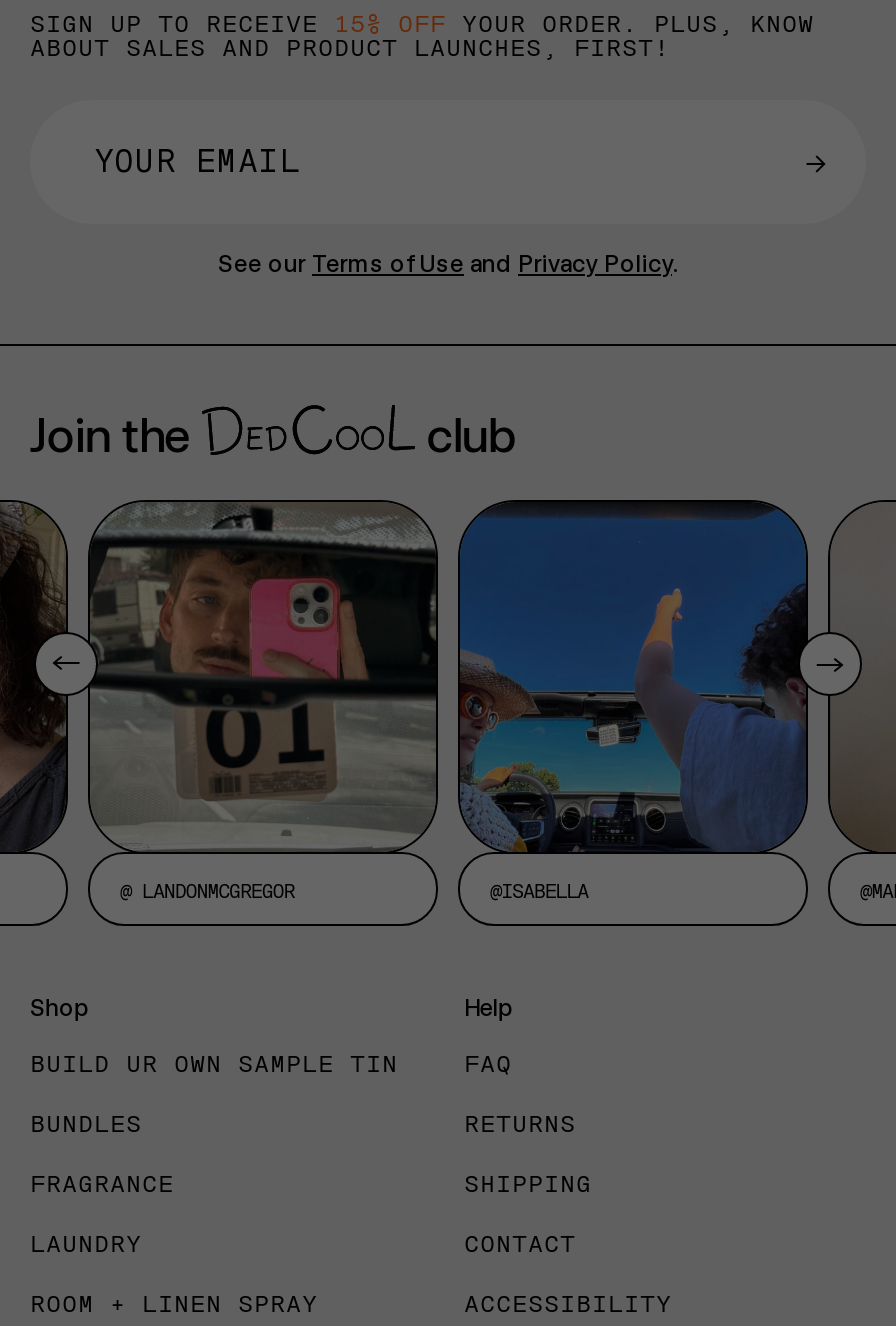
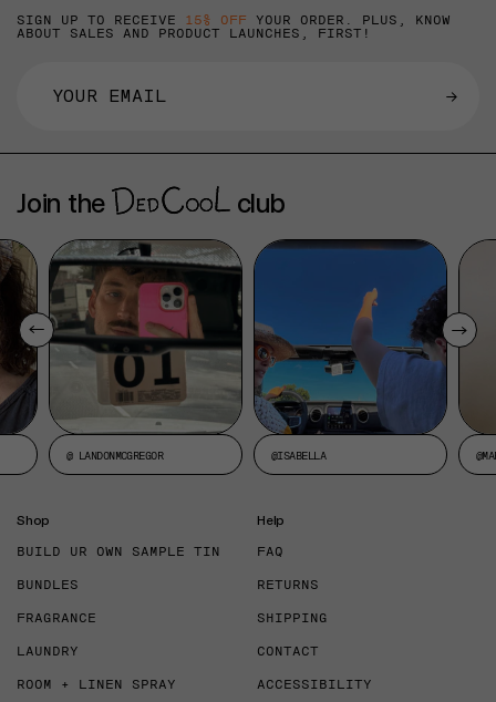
- See our Terms of Use and Privacy Policy.
